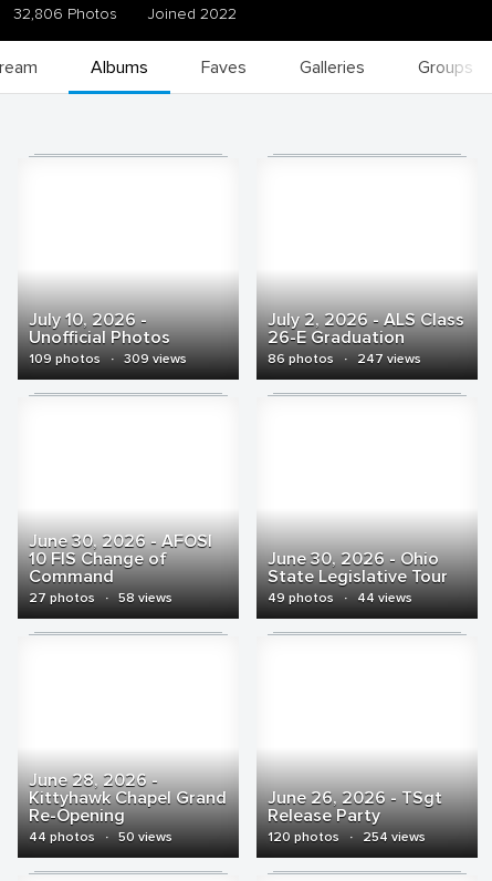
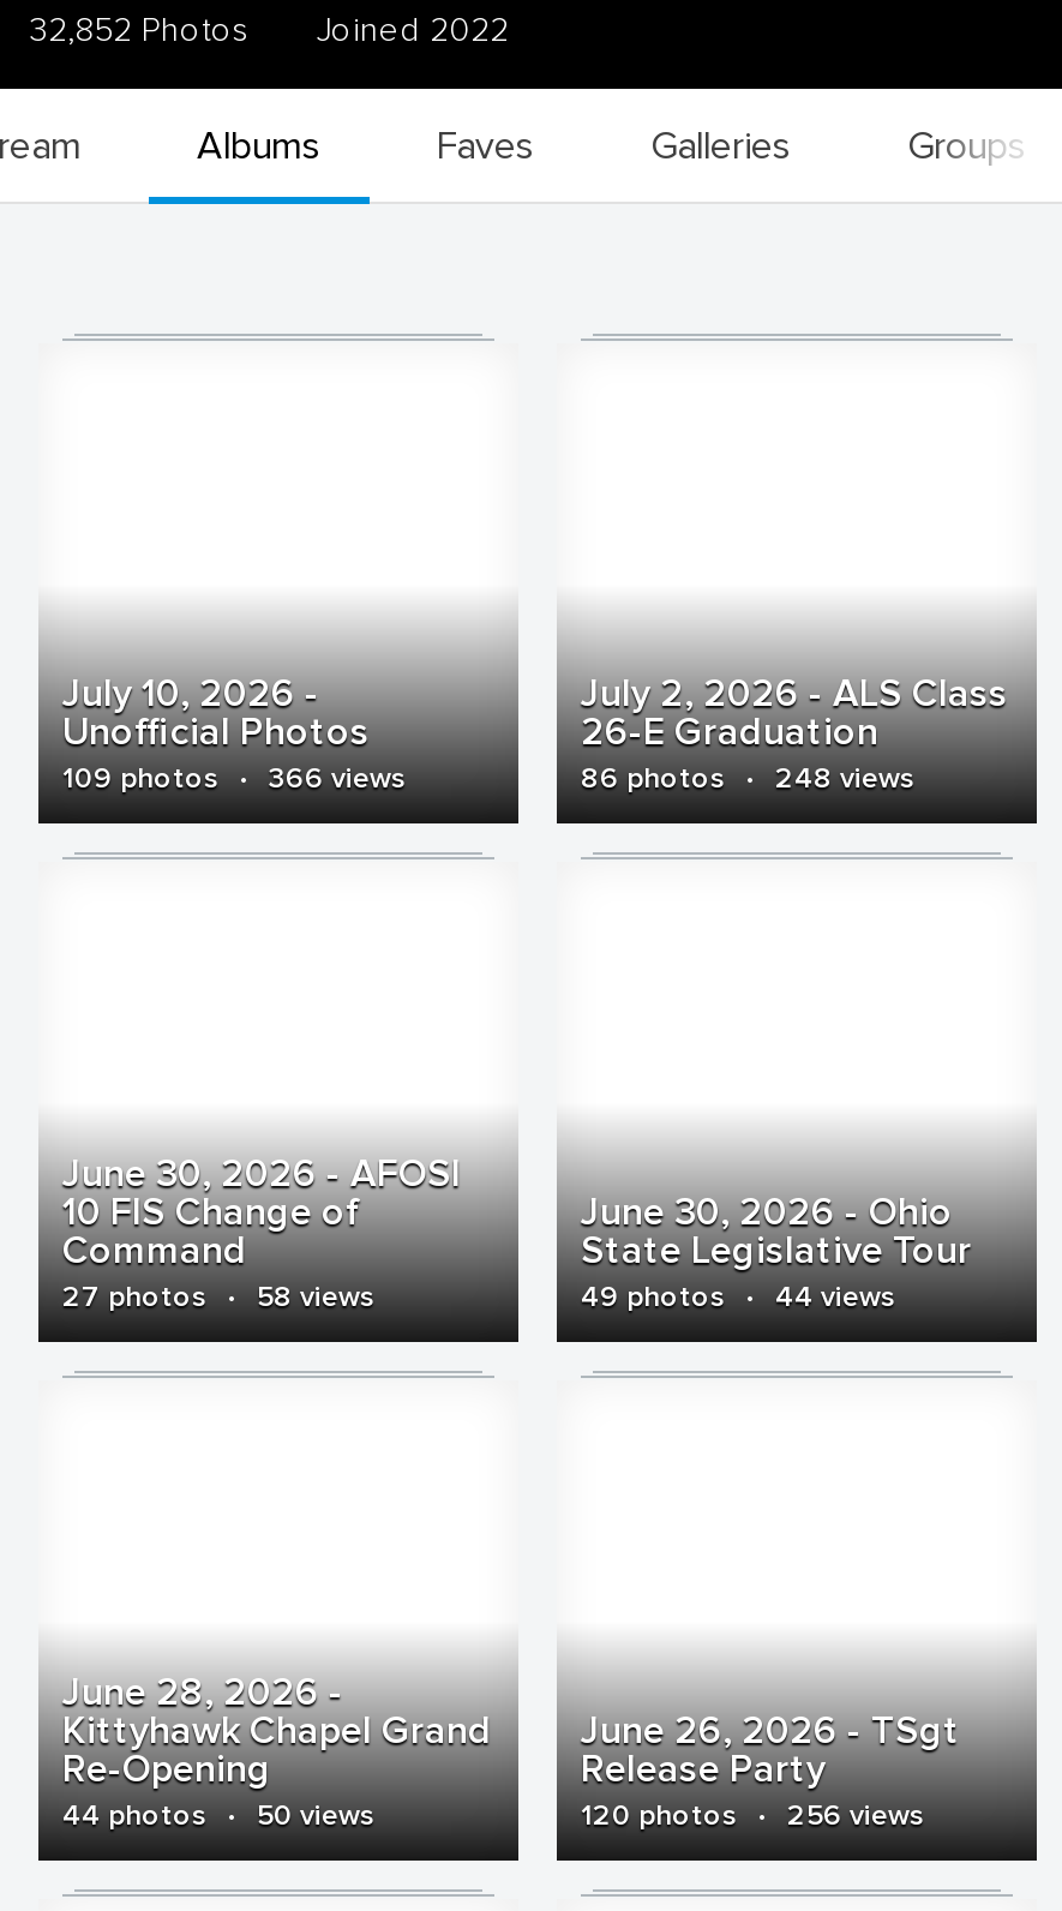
- 32,806 Photos Joined 2022
+ 32,852 Photos Joined 2022

- 109 photos · 309 views
+ 109 photos · 366 views

- 86 photos · 247 views
+ 86 photos · 248 views

- 120 photos · 254 views
+ 120 photos · 256 views
